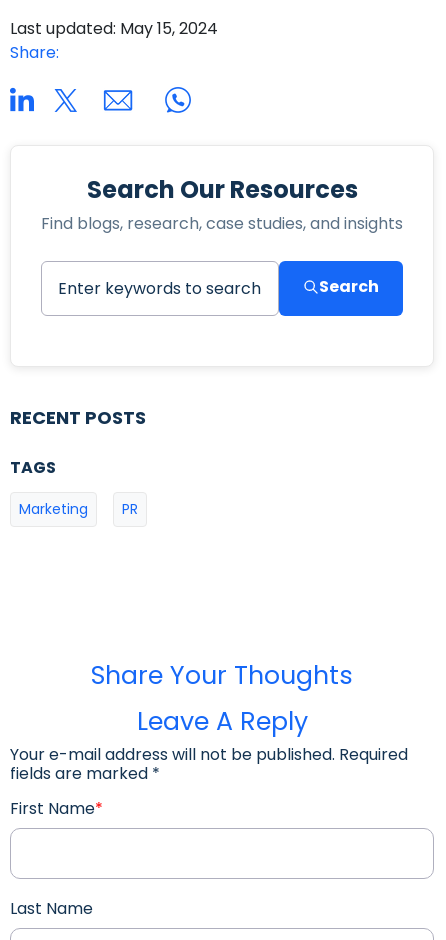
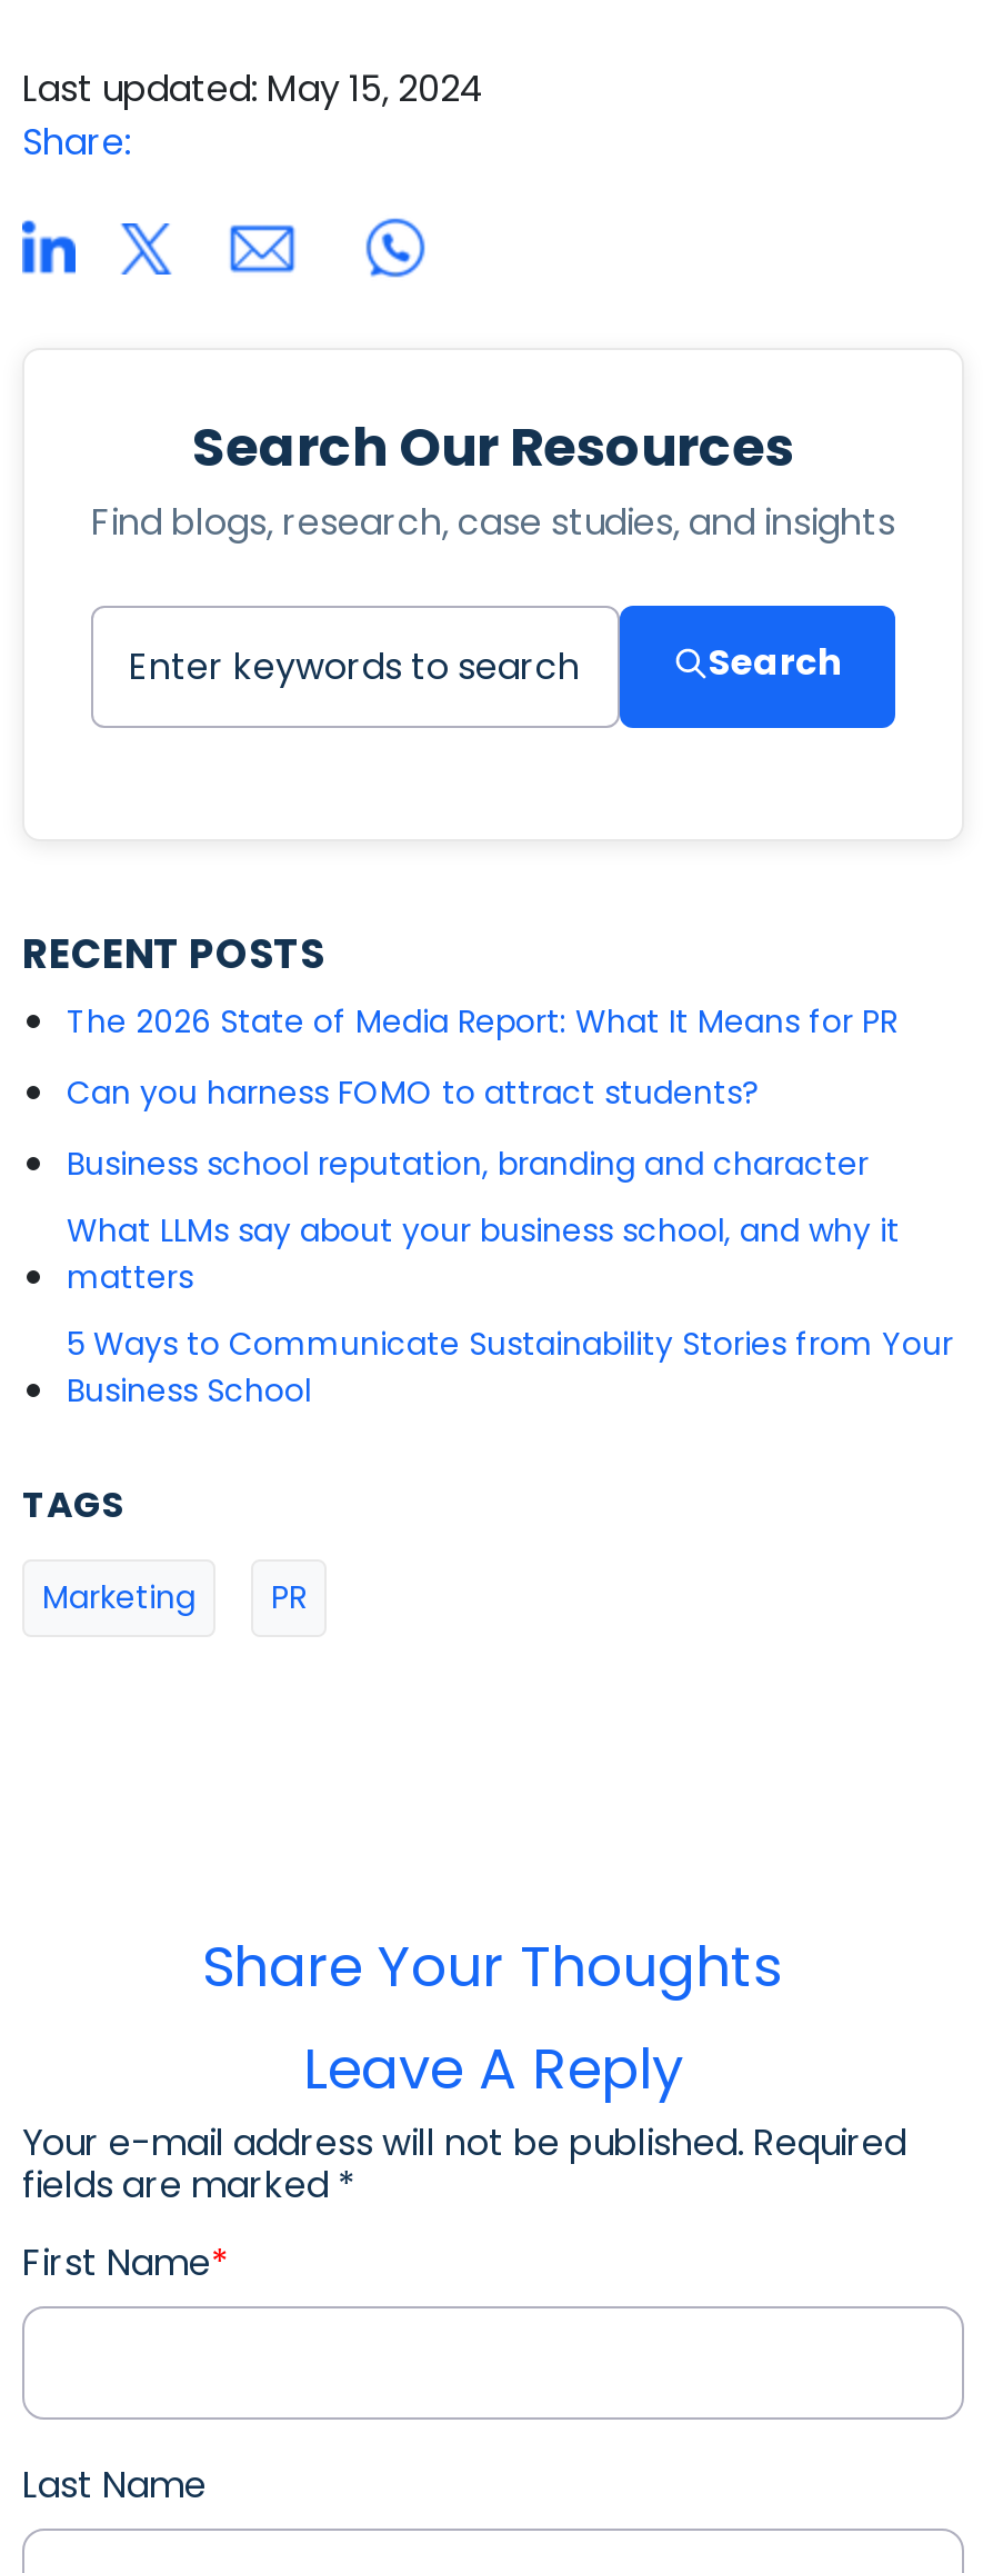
+ The 2026 State of Media Report: What It Means for PR
+ Can you harness FOMO to attract students?
+ Business school reputation, branding and character
+ What LLMs say about your business school, and why it
+ matters
+ 5 Ways to Communicate Sustainability Stories from Your
+ Business School
